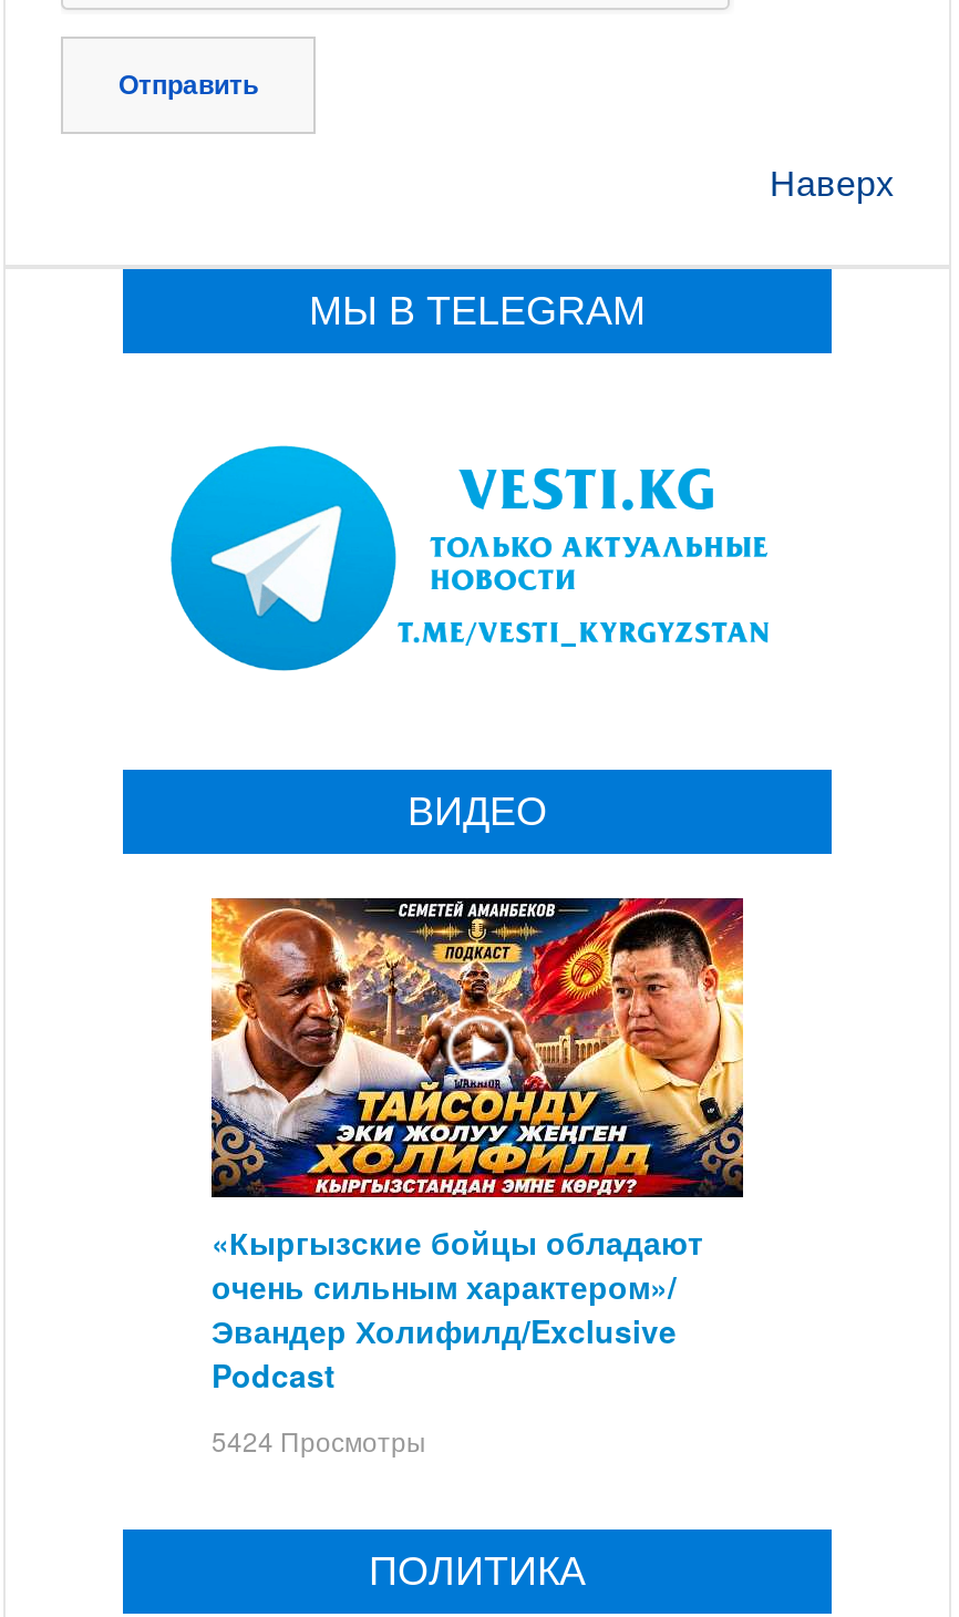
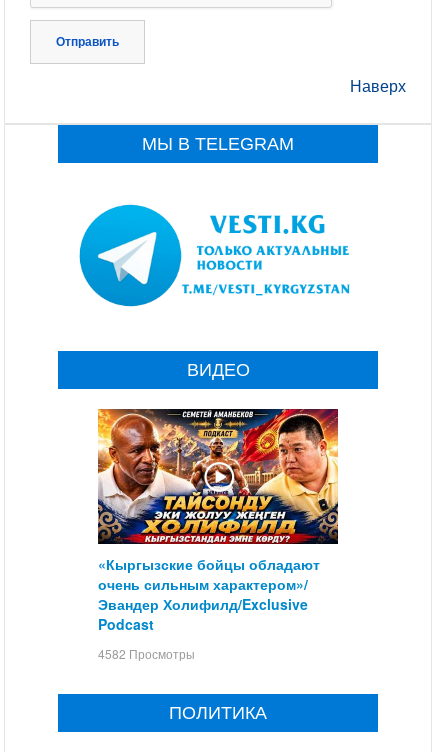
- 5424 Просмотры
+ 4582 Просмотры
